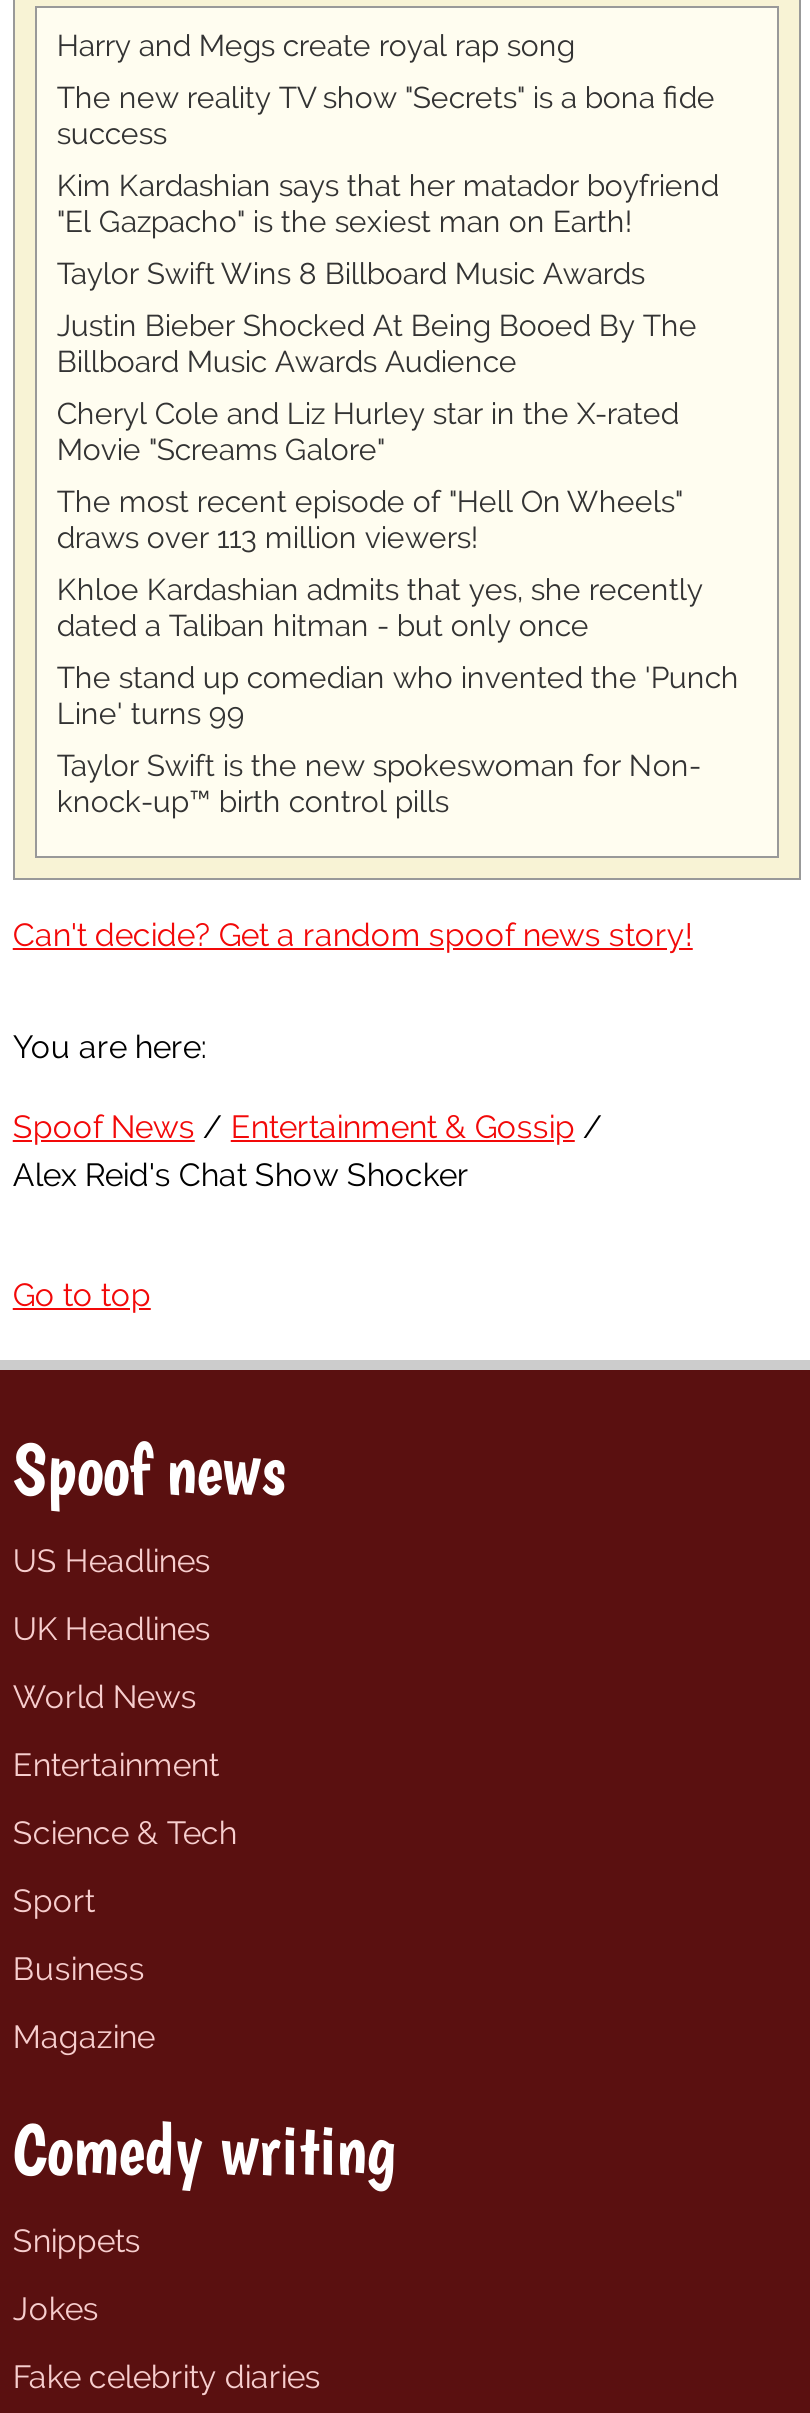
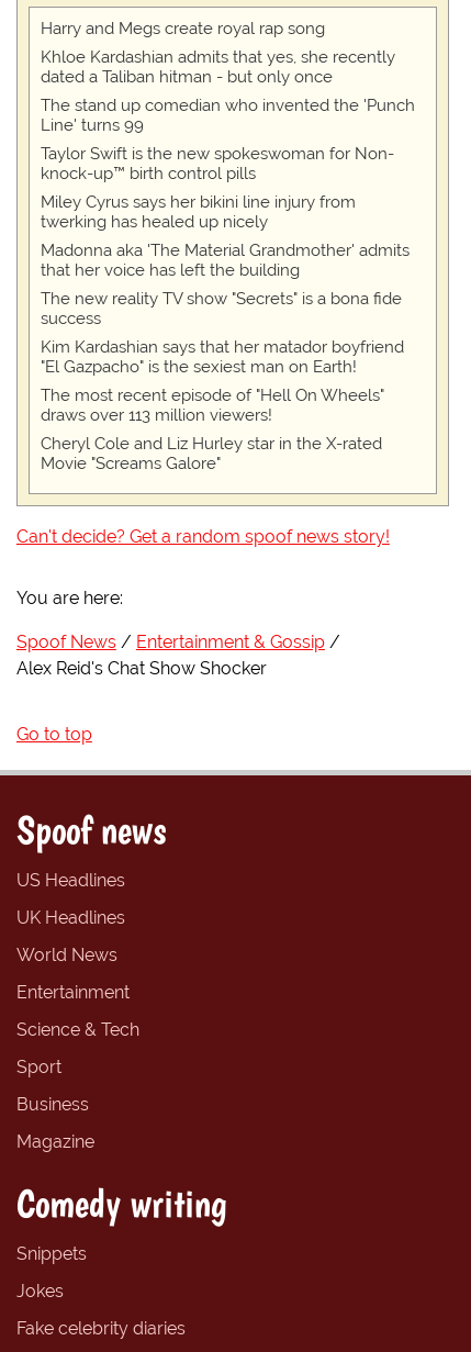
moved down: The new reality TV show "Secrets" is a bona fide | success | Kim Kardashian says that her matador boyfriend | "El Gazpacho" is the sexiest man on Earth! | The most recent episode of "Hell On Wheels" | draws over 113 million viewers! | Cheryl Cole and Liz Hurley star in the X-rated | Movie "Screams Galore"

- Taylor Swift Wins 8 Billboard Music Awards
- Justin Bieber Shocked At Being Booed By The
- Billboard Music Awards Audience

moved up: Khloe Kardashian admits that yes, she recently | dated a Taliban hitman - but only once | The stand up comedian who invented the 'Punch | Line' turns 99 | Taylor Swift is the new spokeswoman for Non- | knock-up™ birth control pills

+ Miley Cyrus says her bikini line injury from
+ twerking has healed up nicely
+ Madonna aka 'The Material Grandmother' admits
+ that her voice has left the building
